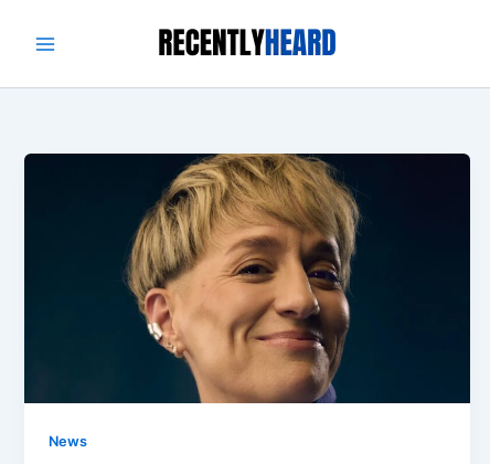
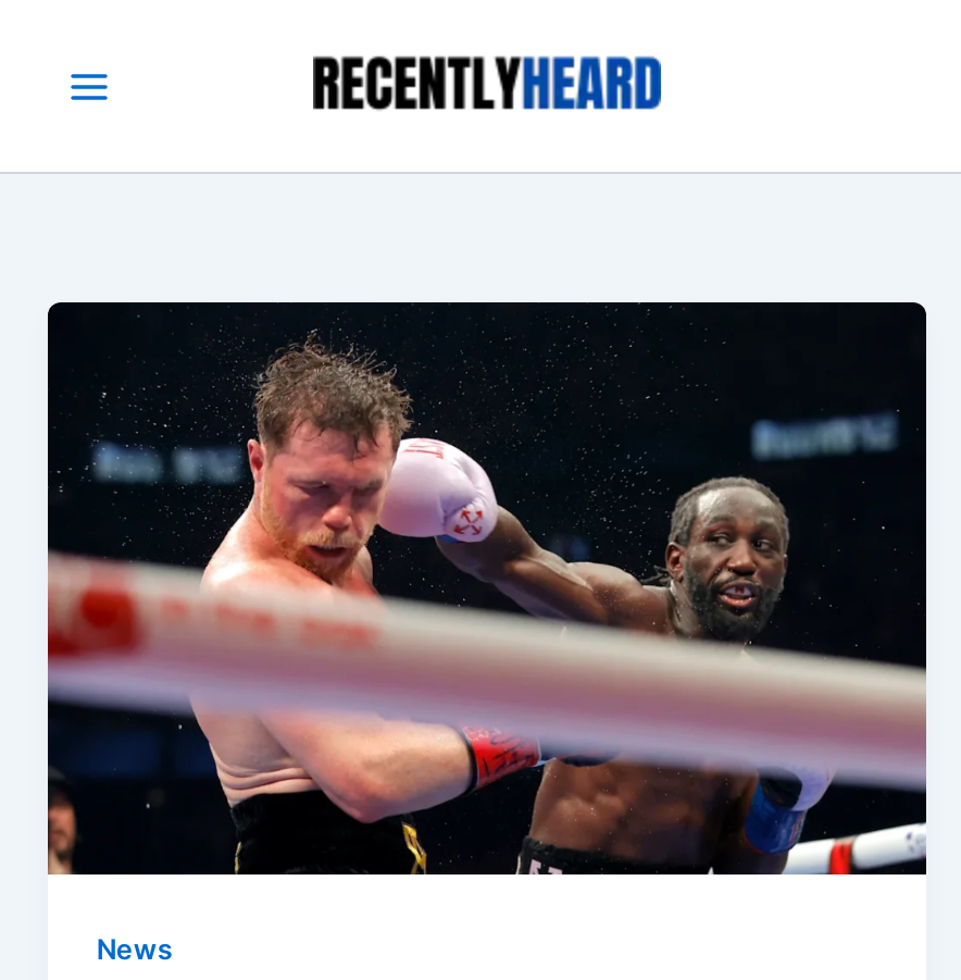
- [image]
+ [image]
